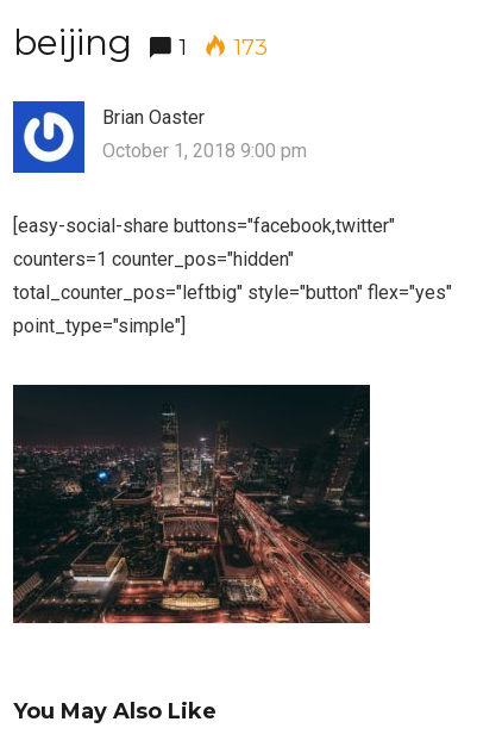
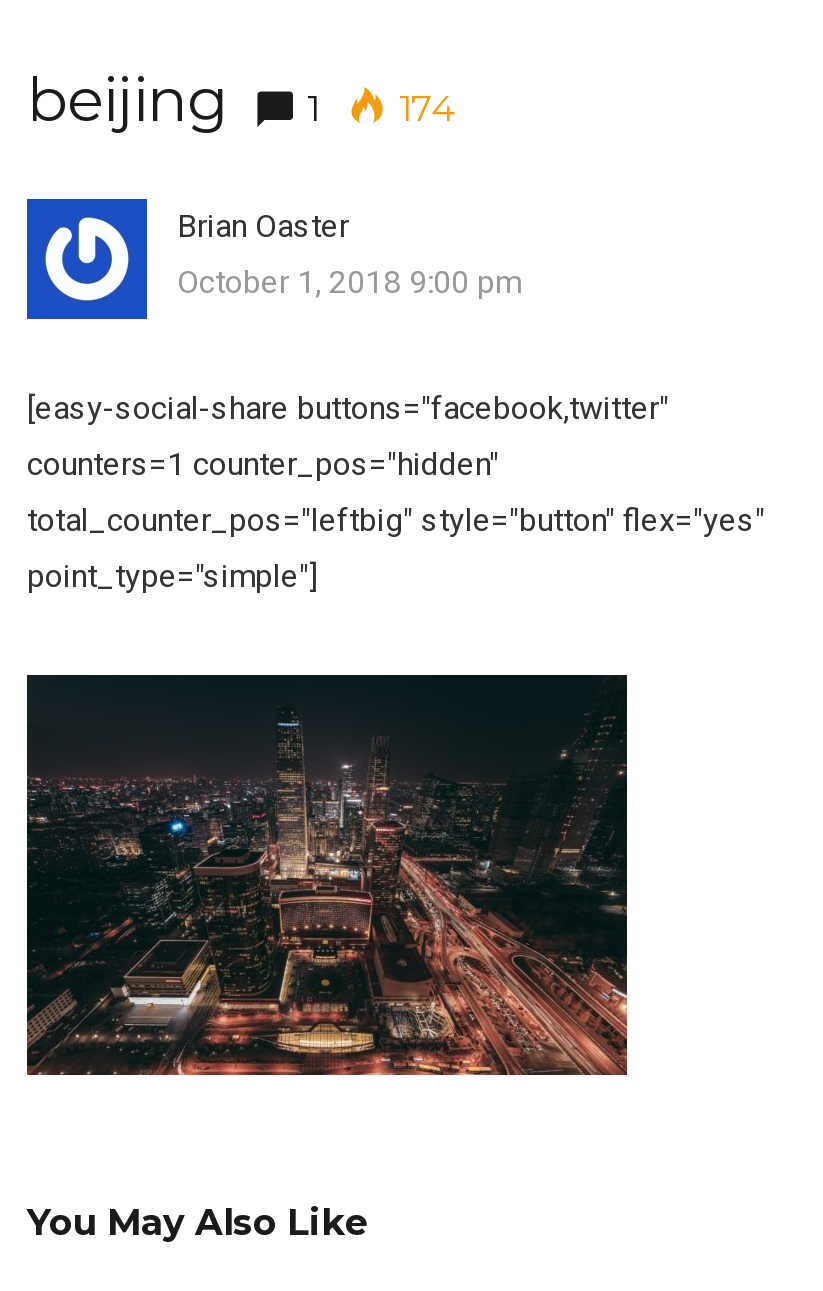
- beijing 1 173
+ beijing 1 174
